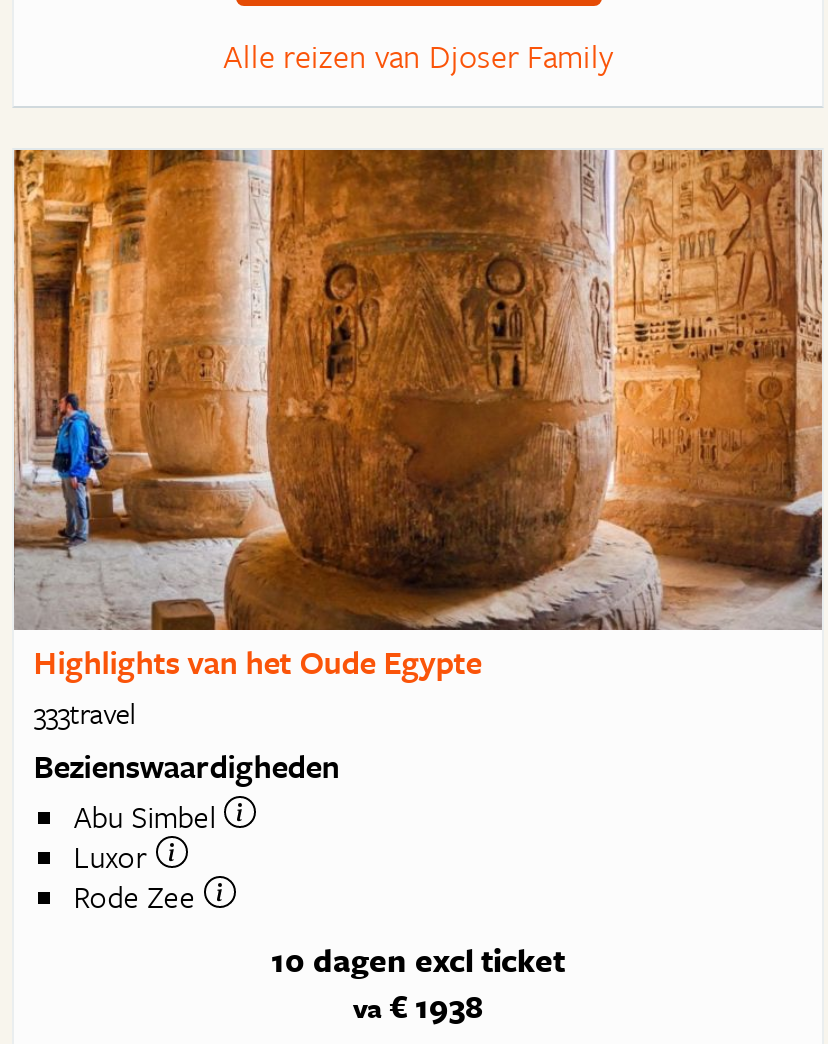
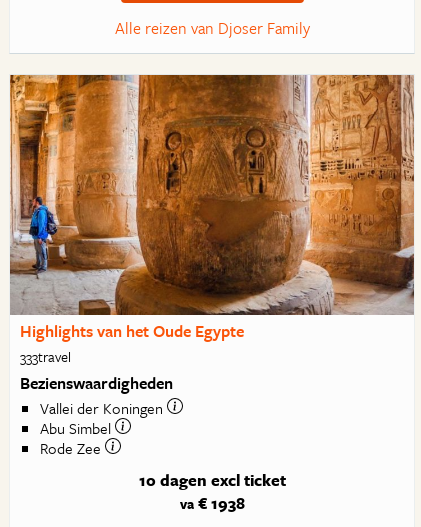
+ Vallei der Koningen

moved down: Abu Simbel

- Luxor
